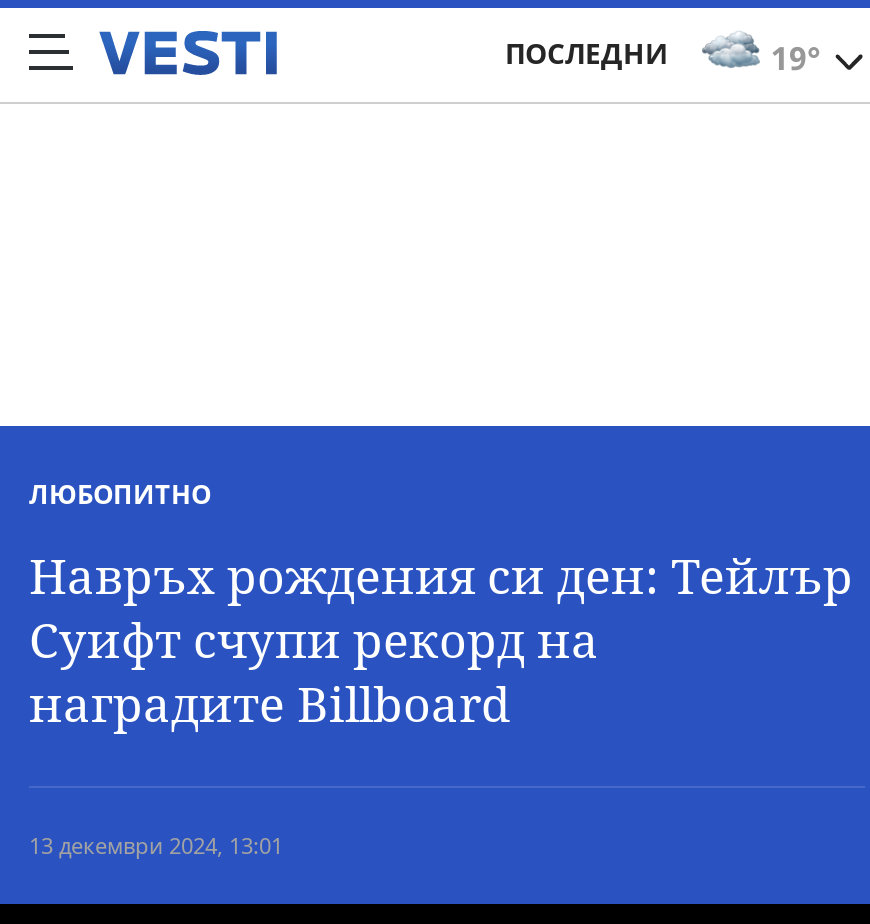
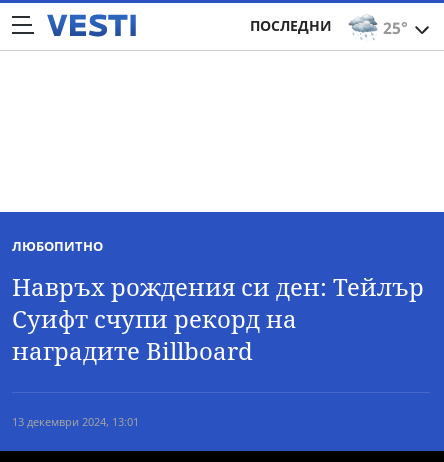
- 19°
+ 25°
